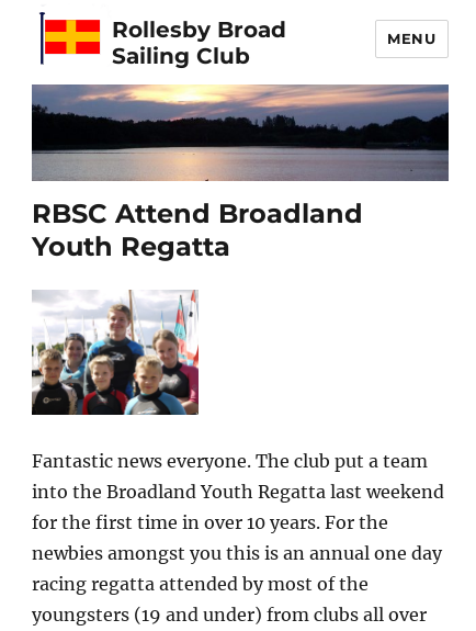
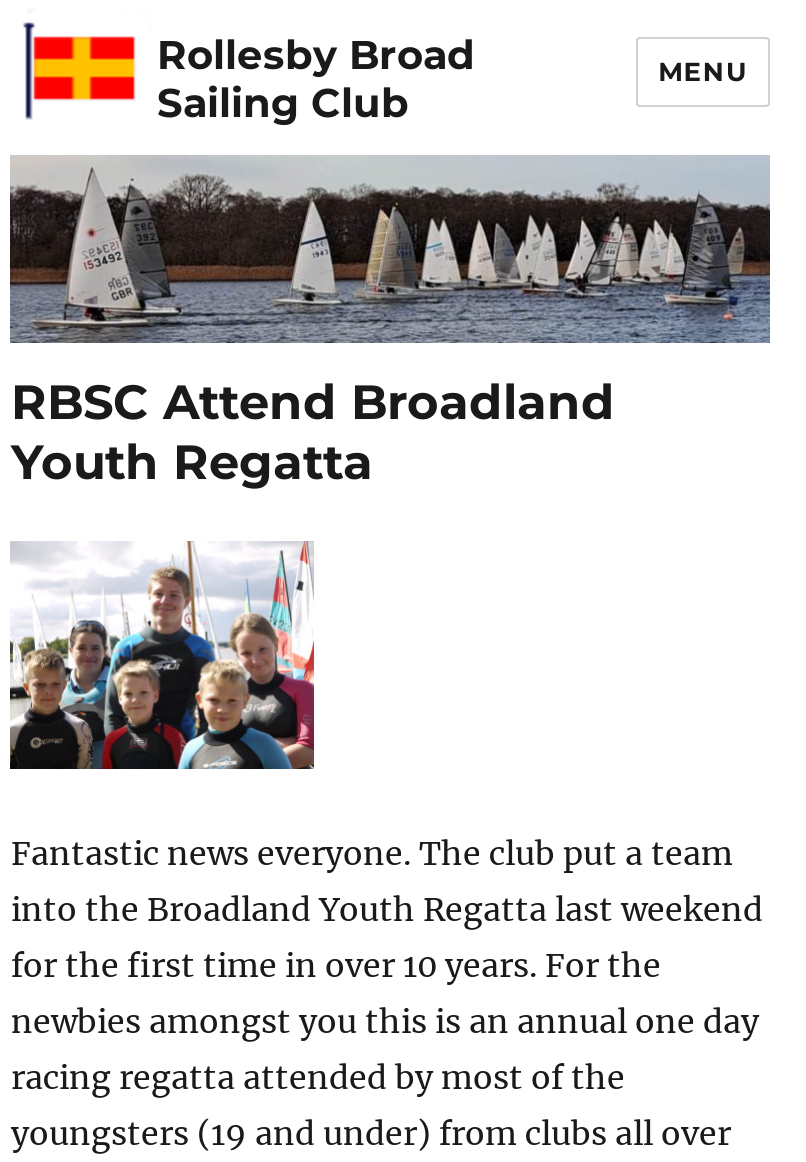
- [image]
+ [image]
